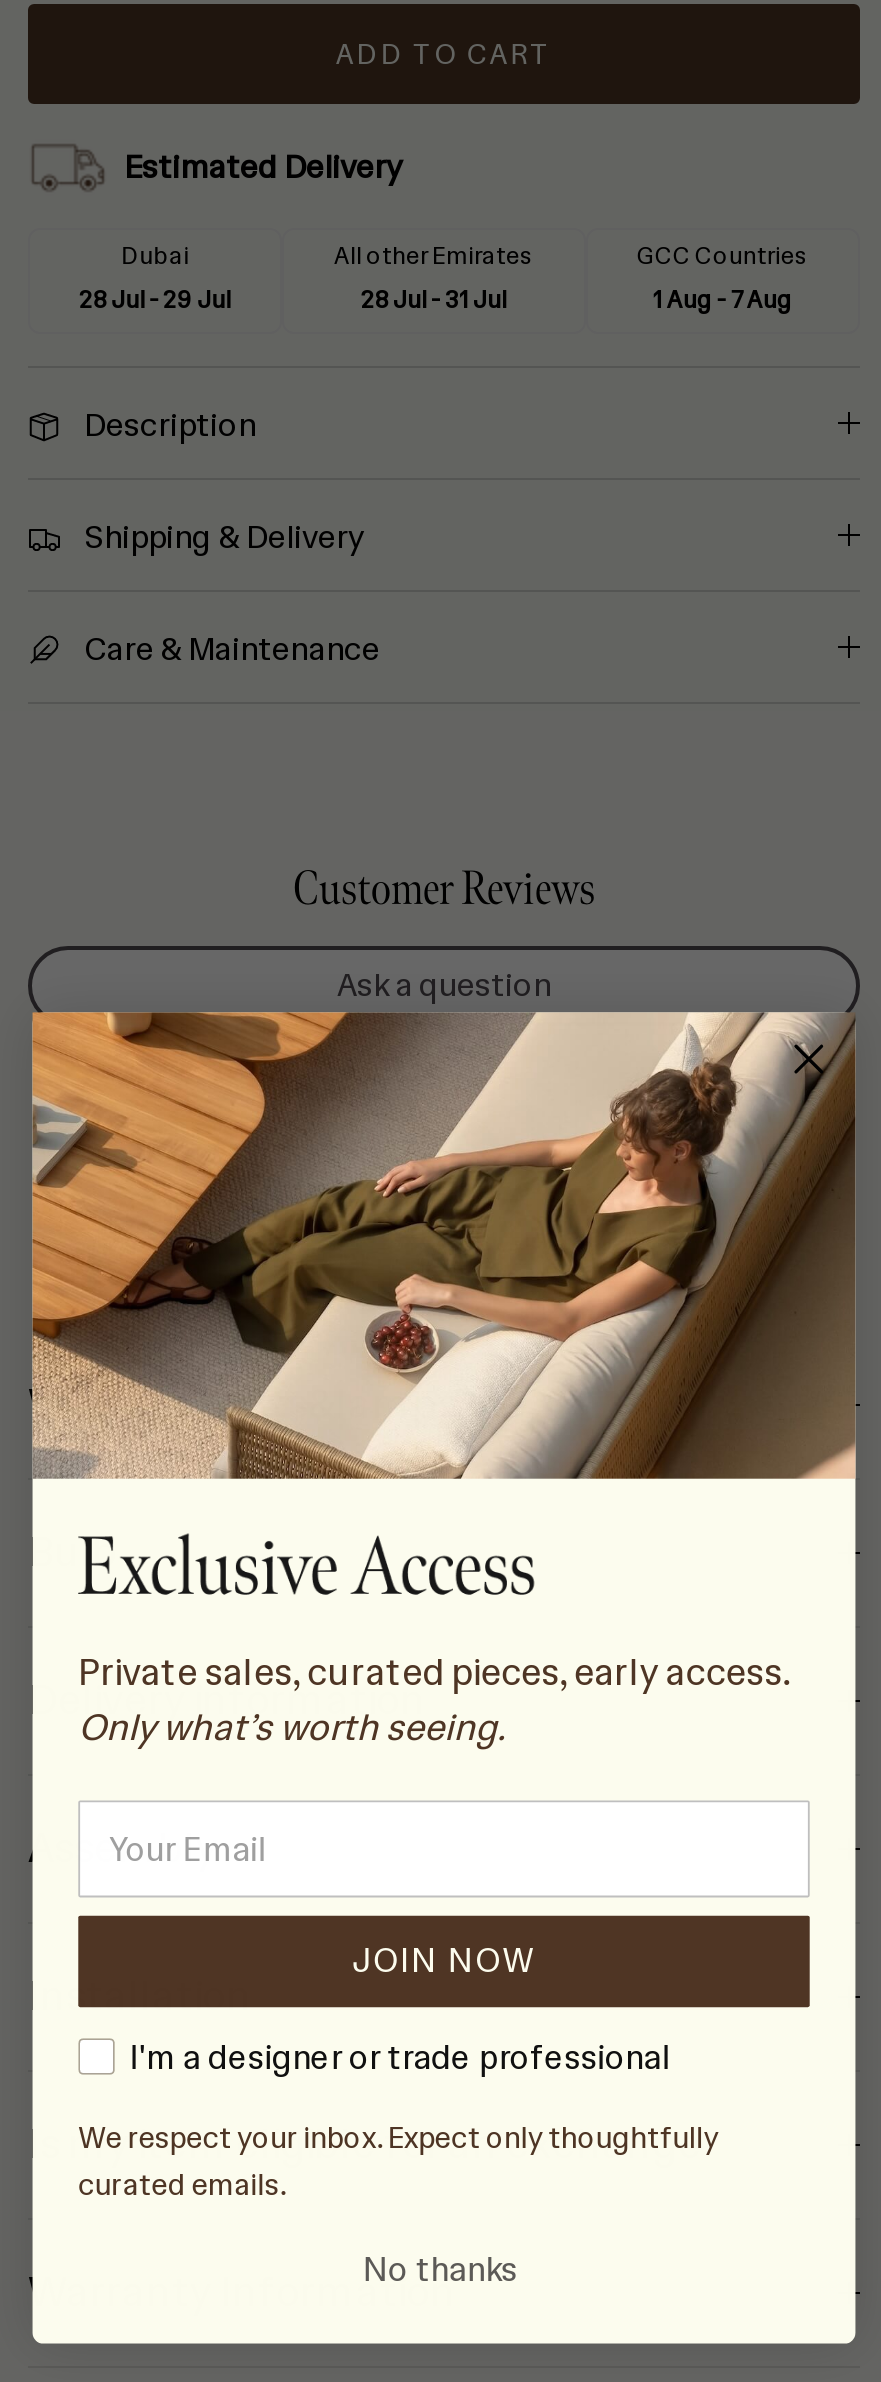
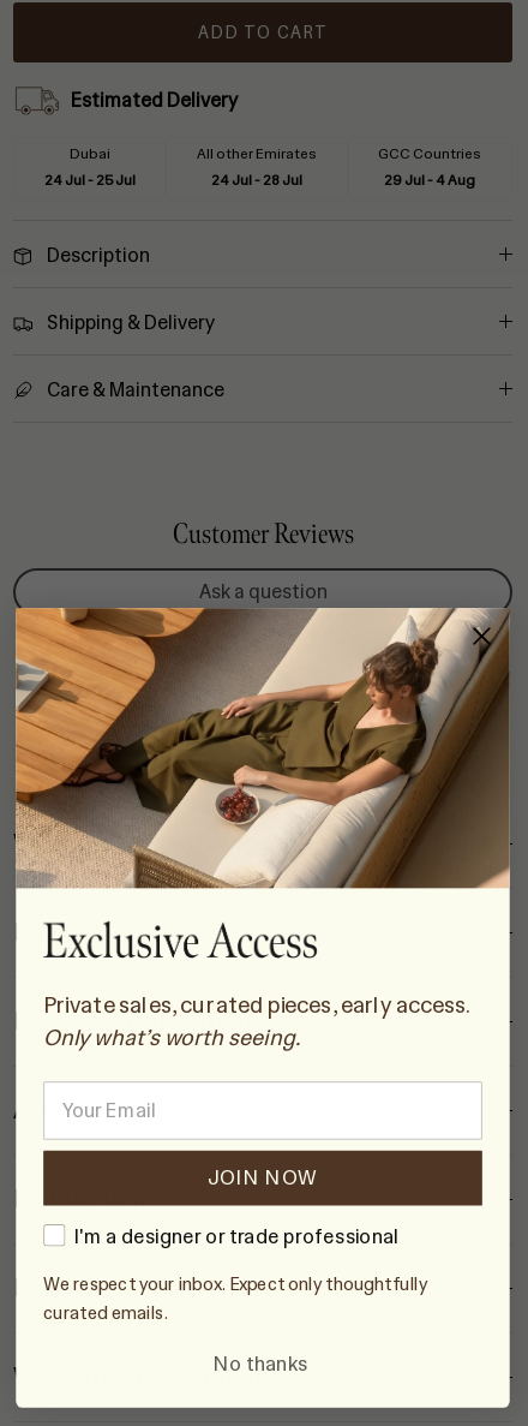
- 28 Jul - 29 Jul
+ 24 Jul - 25 Jul

- 28 Jul - 31 Jul
+ 24 Jul - 28 Jul

- 1 Aug - 7 Aug
+ 29 Jul - 4 Aug
